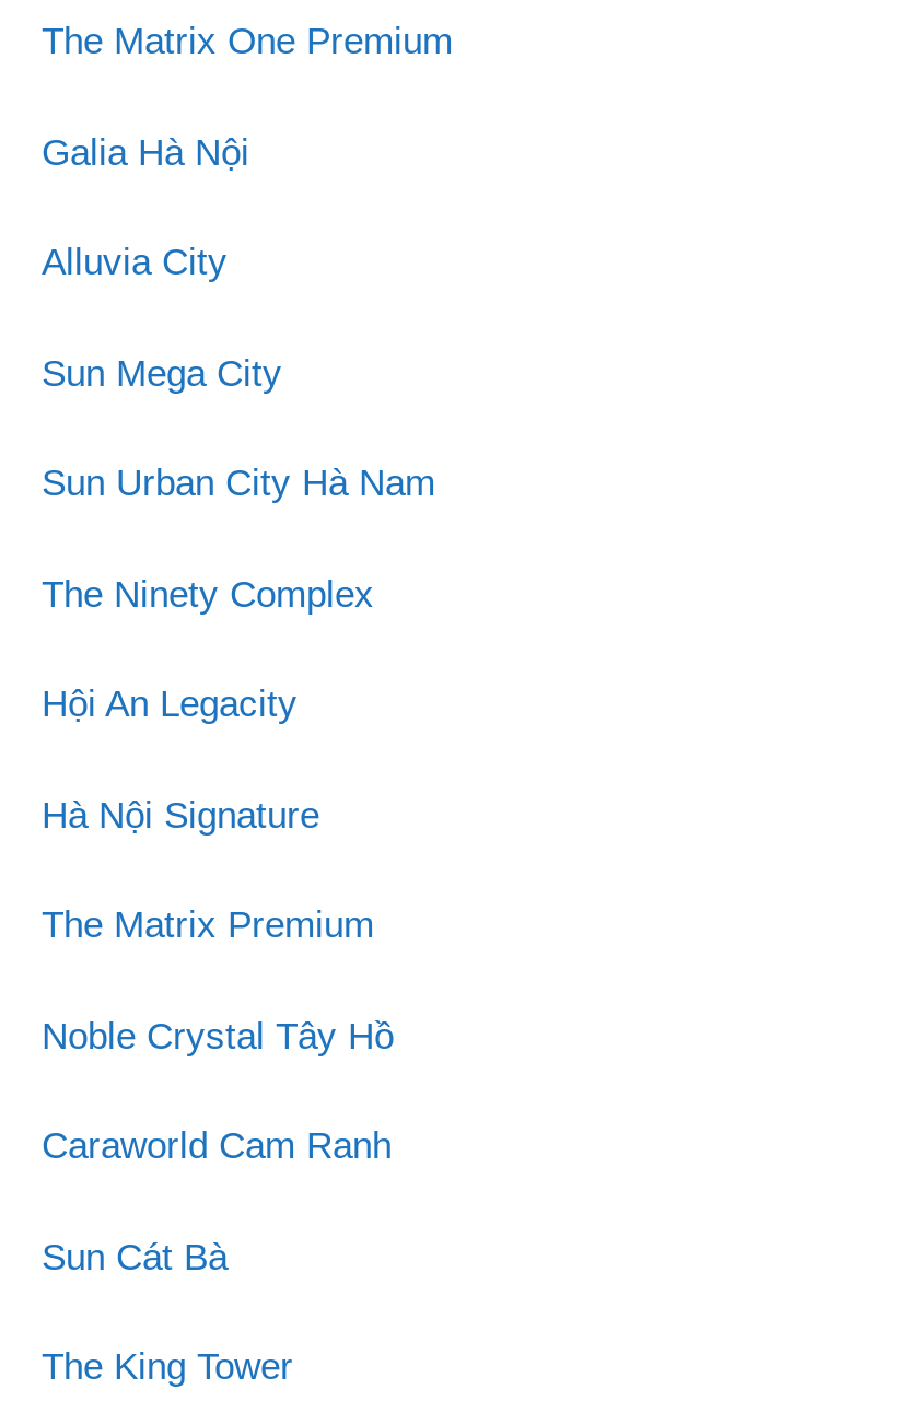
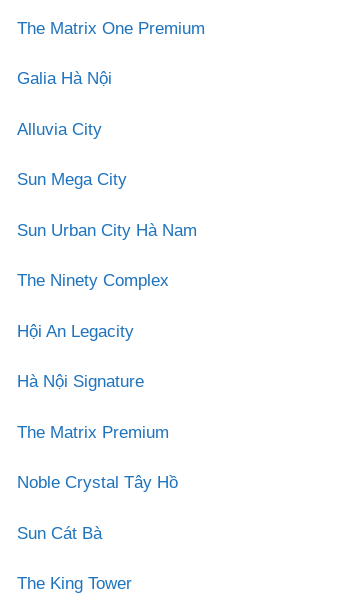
- Caraworld Cam Ranh
